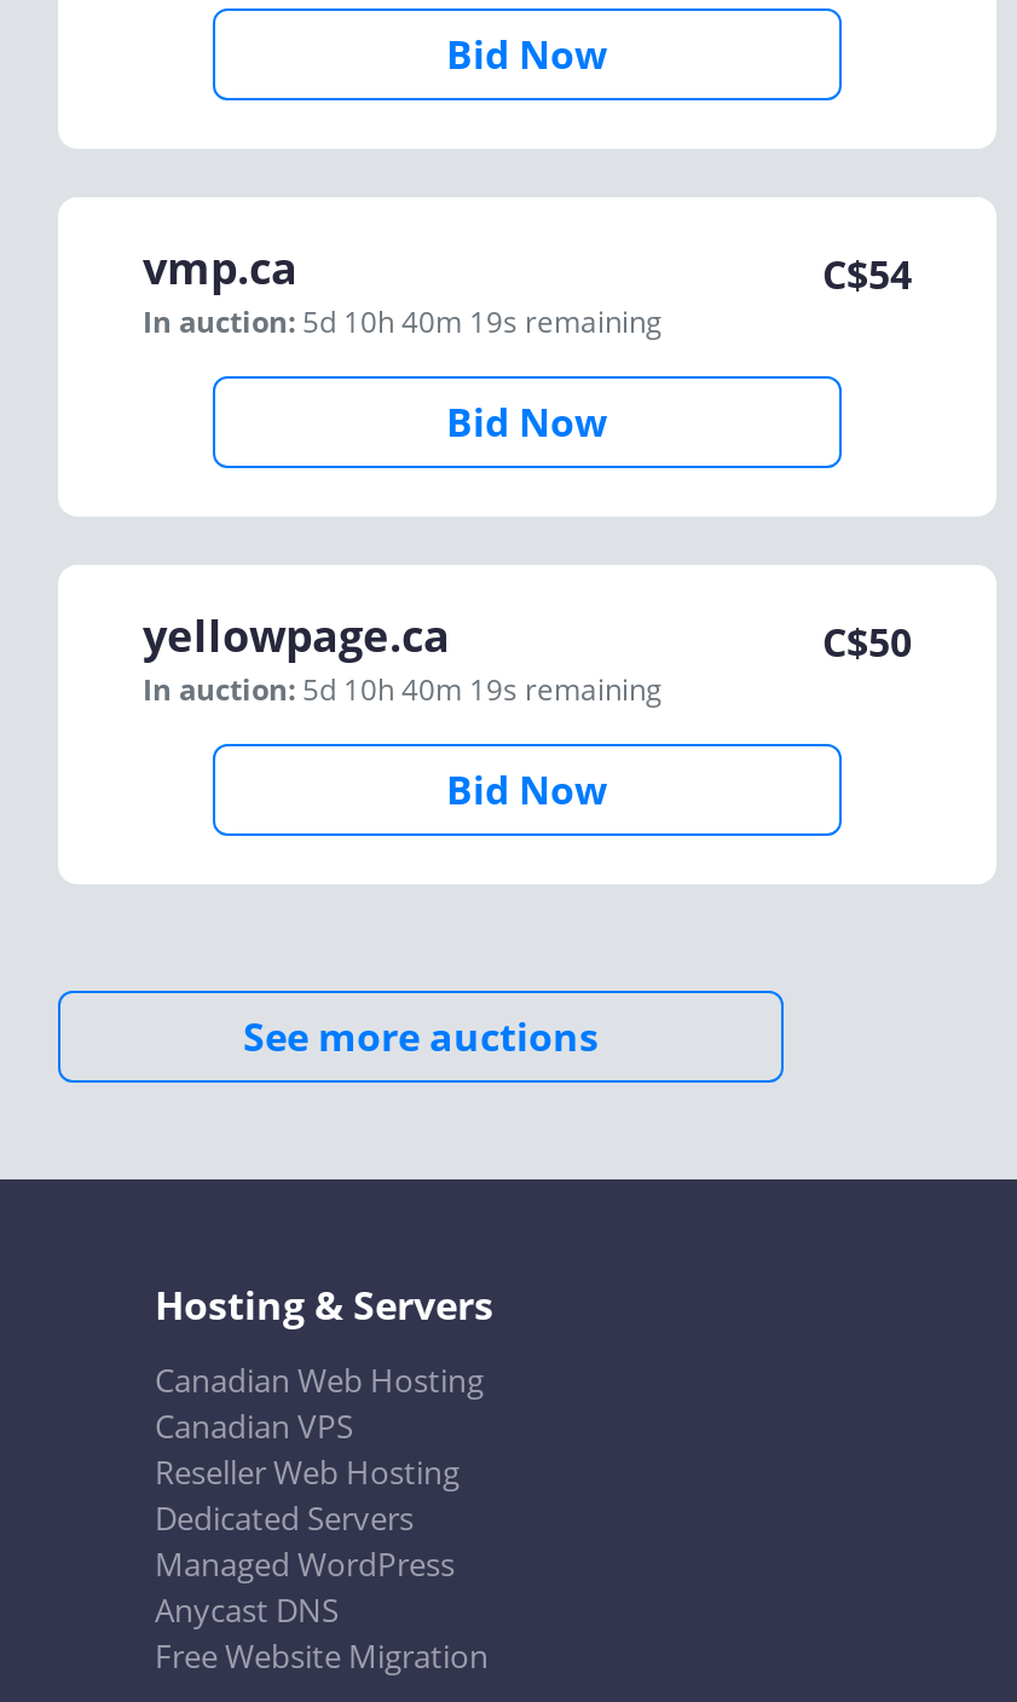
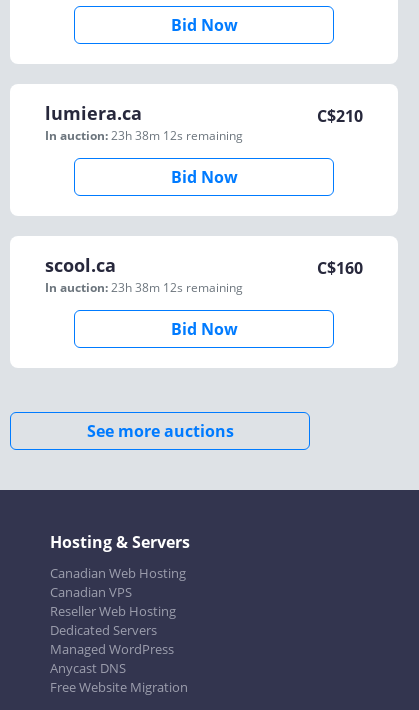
- vmp.ca
- In auction: 5d 10h 40m 19s remaining
+ lumiera.ca
+ In auction: 23h 38m 12s remaining

- C$54
+ C$210

- yellowpage.ca
- In auction: 5d 10h 40m 19s remaining
+ scool.ca
+ In auction: 23h 38m 12s remaining

- C$50
+ C$160
